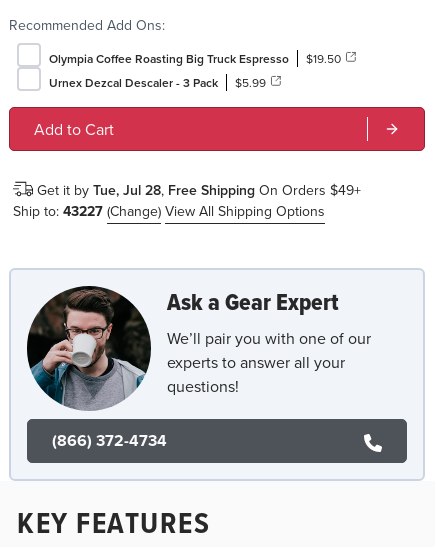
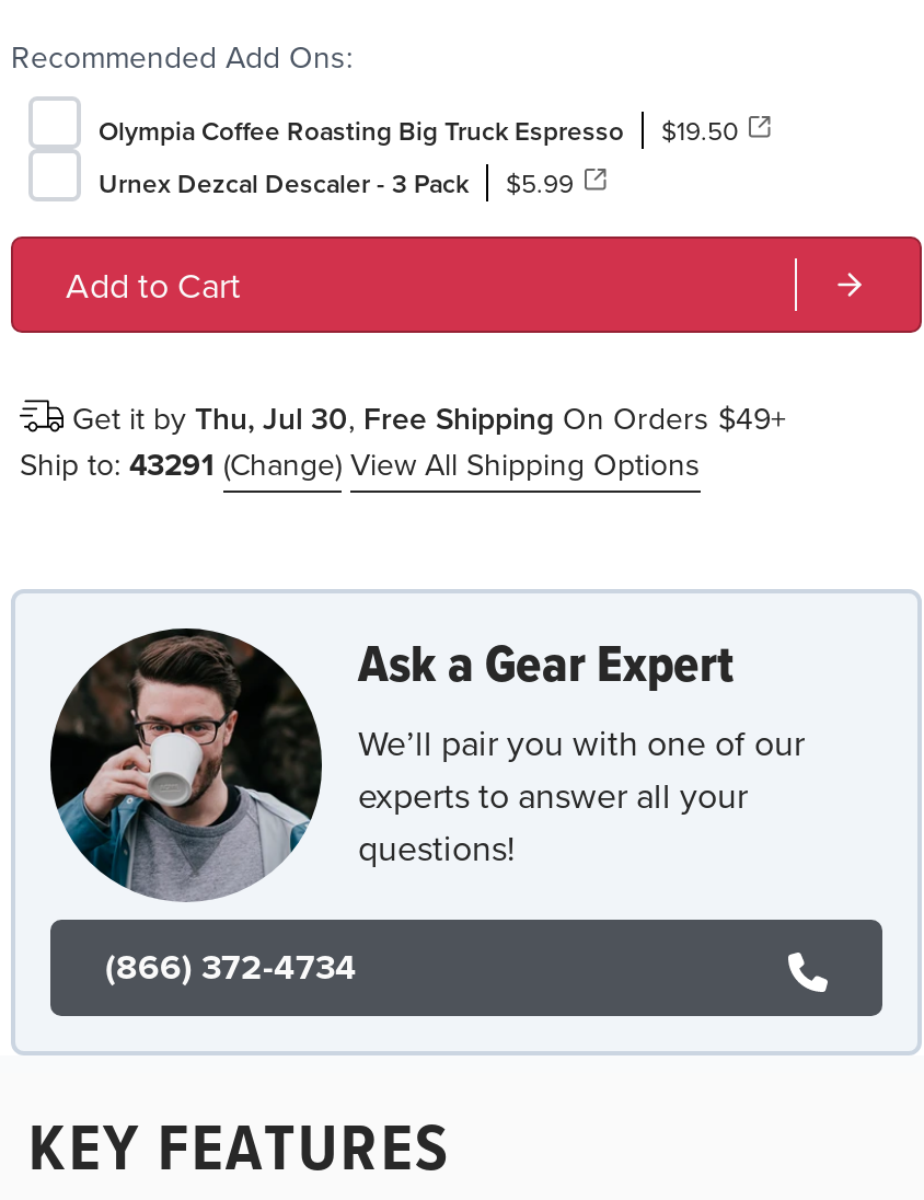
- Get it by Tue, Jul 28, Free Shipping On Orders $49+
+ Get it by Thu, Jul 30, Free Shipping On Orders $49+

- Ship to: 43227 (Change) View All Shipping Options
+ Ship to: 43291 (Change) View All Shipping Options
